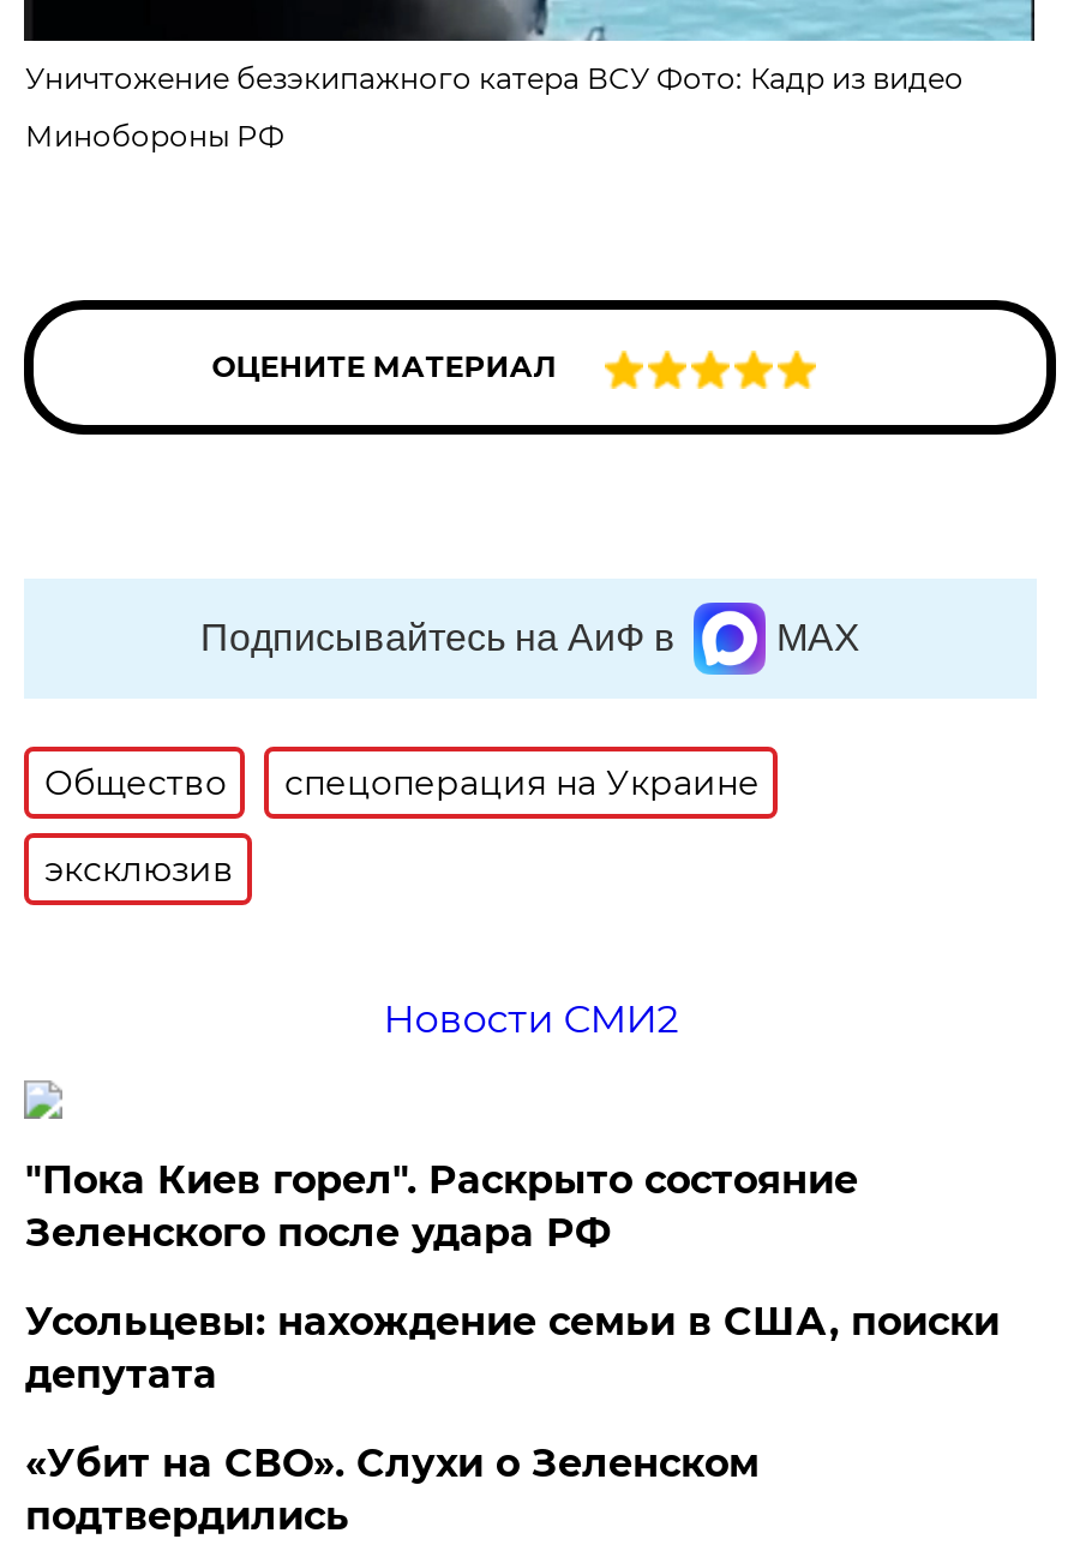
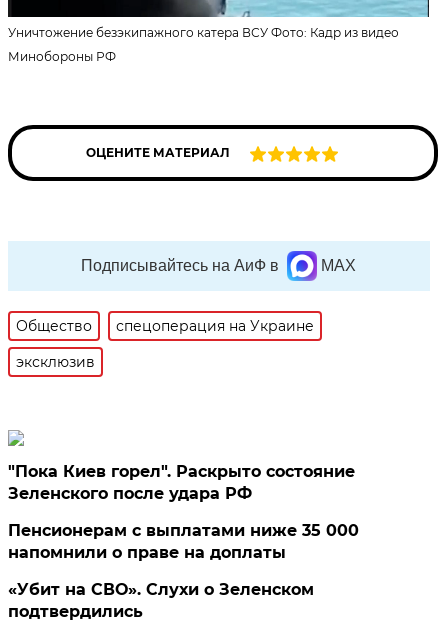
- Новости СМИ2

- Усольцевы: нахождение семьи в США, поиски
- депутата
+ Пенсионерам с выплатами ниже 35 000
+ напомнили о праве на доплаты
